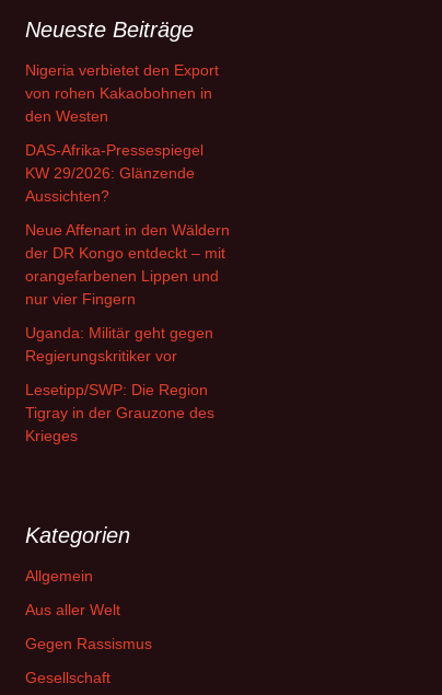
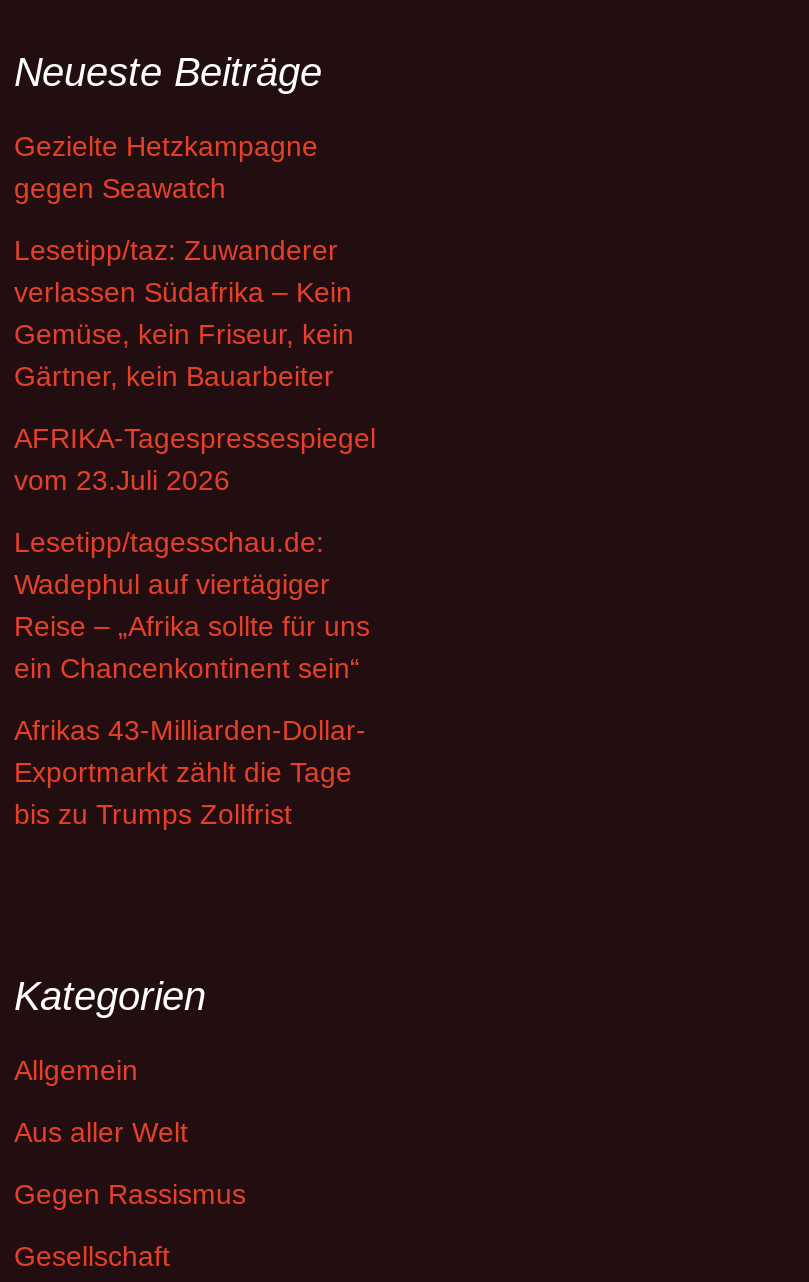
- Nigeria verbietet den Export
- von rohen Kakaobohnen in
- den Westen
+ Gezielte Hetzkampagne
+ gegen Seawatch

- DAS-Afrika-Pressespiegel
- KW 29/2026: Glänzende
- Aussichten?
+ Lesetipp/taz: Zuwanderer
+ verlassen Südafrika – Kein
+ Gemüse, kein Friseur, kein
+ Gärtner, kein Bauarbeiter

- Neue Affenart in den Wäldern
- der DR Kongo entdeckt – mit
- orangefarbenen Lippen und
- nur vier Fingern
+ AFRIKA-Tagespressespiegel
+ vom 23.Juli 2026

- Uganda: Militär geht gegen
- Regierungskritiker vor
+ Lesetipp/tagesschau.de:
+ Wadephul auf viertägiger
+ Reise – „Afrika sollte für uns
+ ein Chancenkontinent sein“

- Lesetipp/SWP: Die Region
- Tigray in der Grauzone des
- Krieges
+ Afrikas 43-Milliarden-Dollar-
+ Exportmarkt zählt die Tage
+ bis zu Trumps Zollfrist
